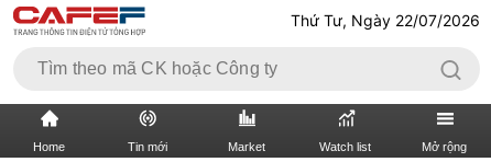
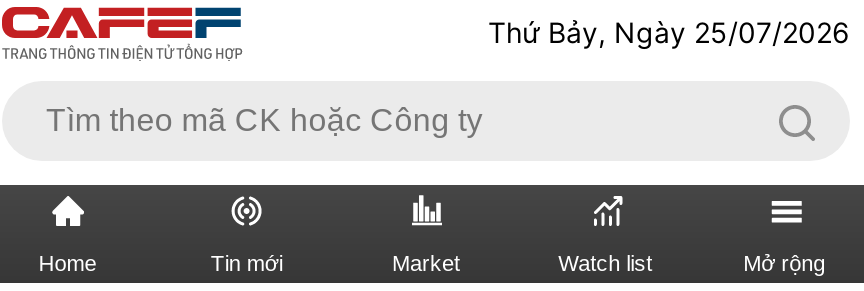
- Thứ Tư, Ngày 22/07/2026
+ Thứ Bảy, Ngày 25/07/2026
